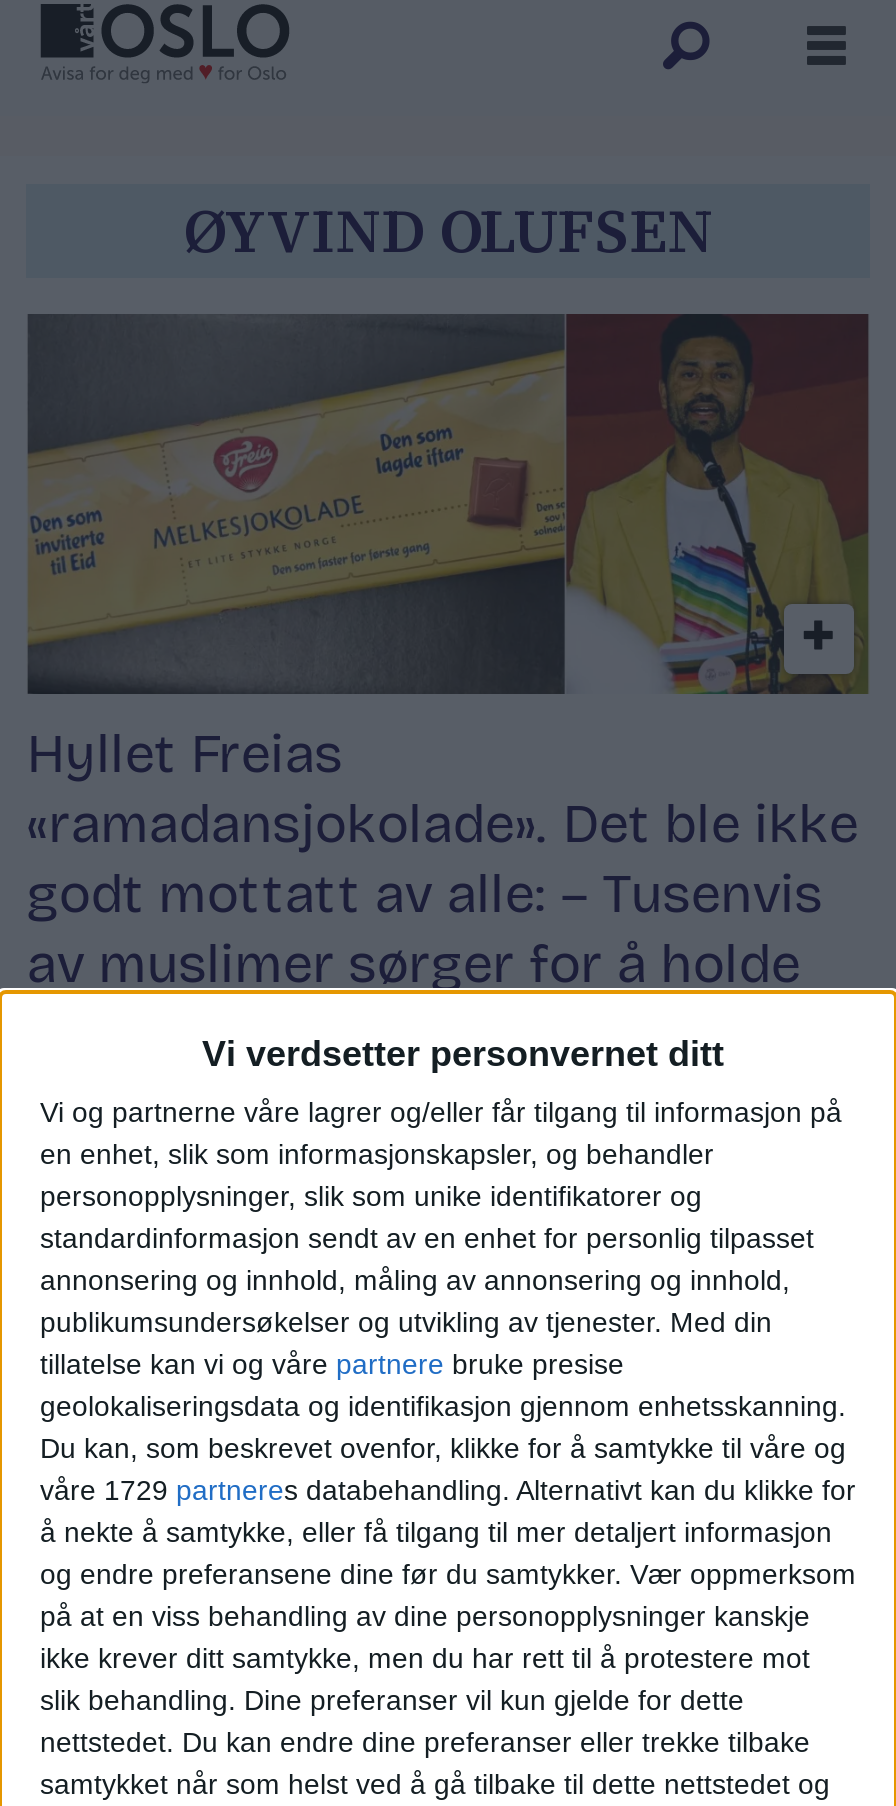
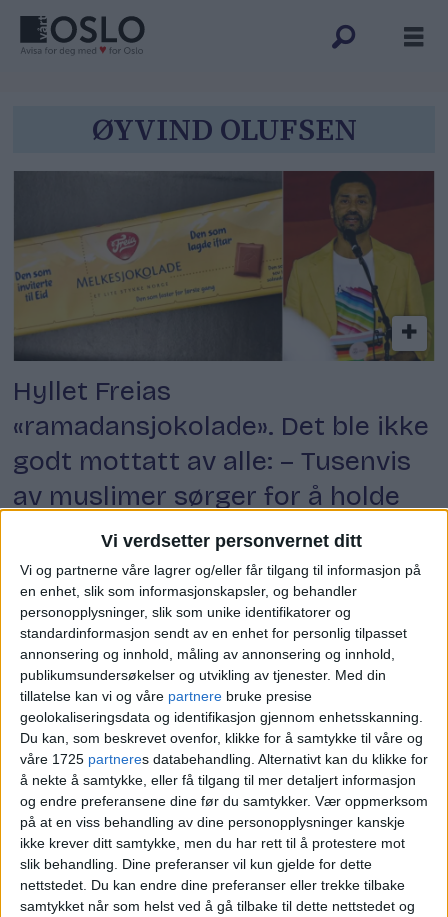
- våre 1729 partneres databehandling. Alternativt kan du klikke for
+ våre 1725 partneres databehandling. Alternativt kan du klikke for
